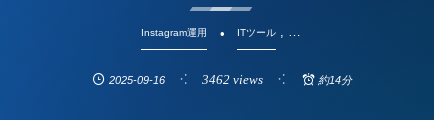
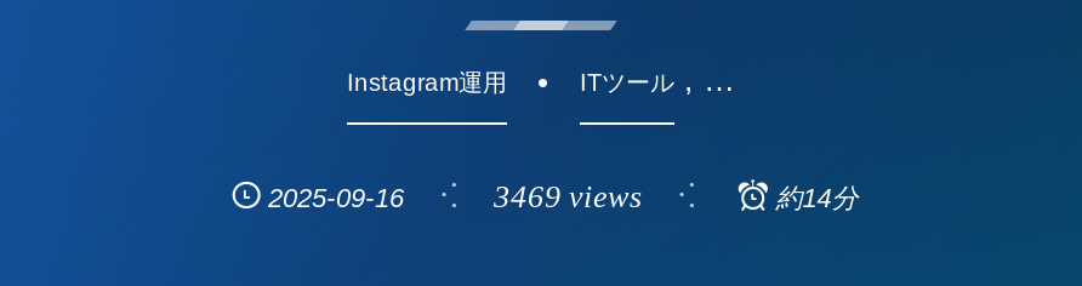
- 3462 views
+ 3469 views
